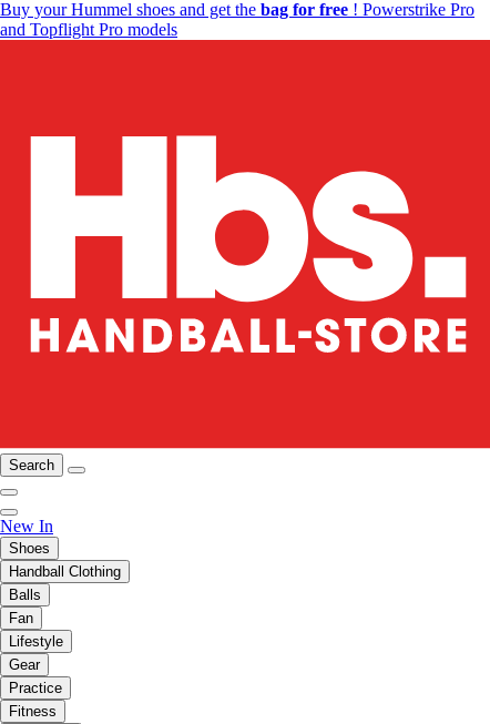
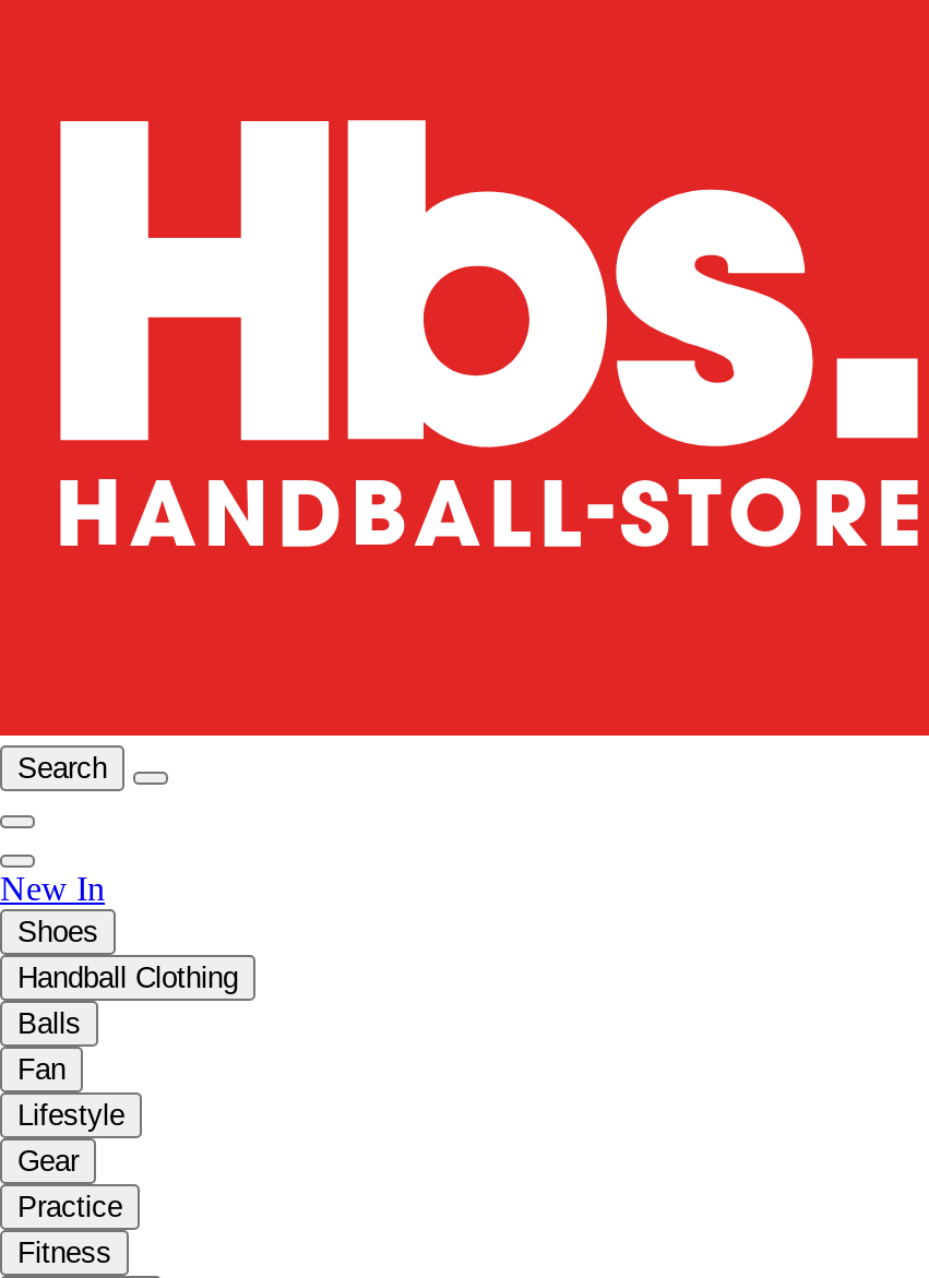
- Buy your Hummel shoes and get the bag for free! Powerstrike Pro
- and Topflight Pro models
